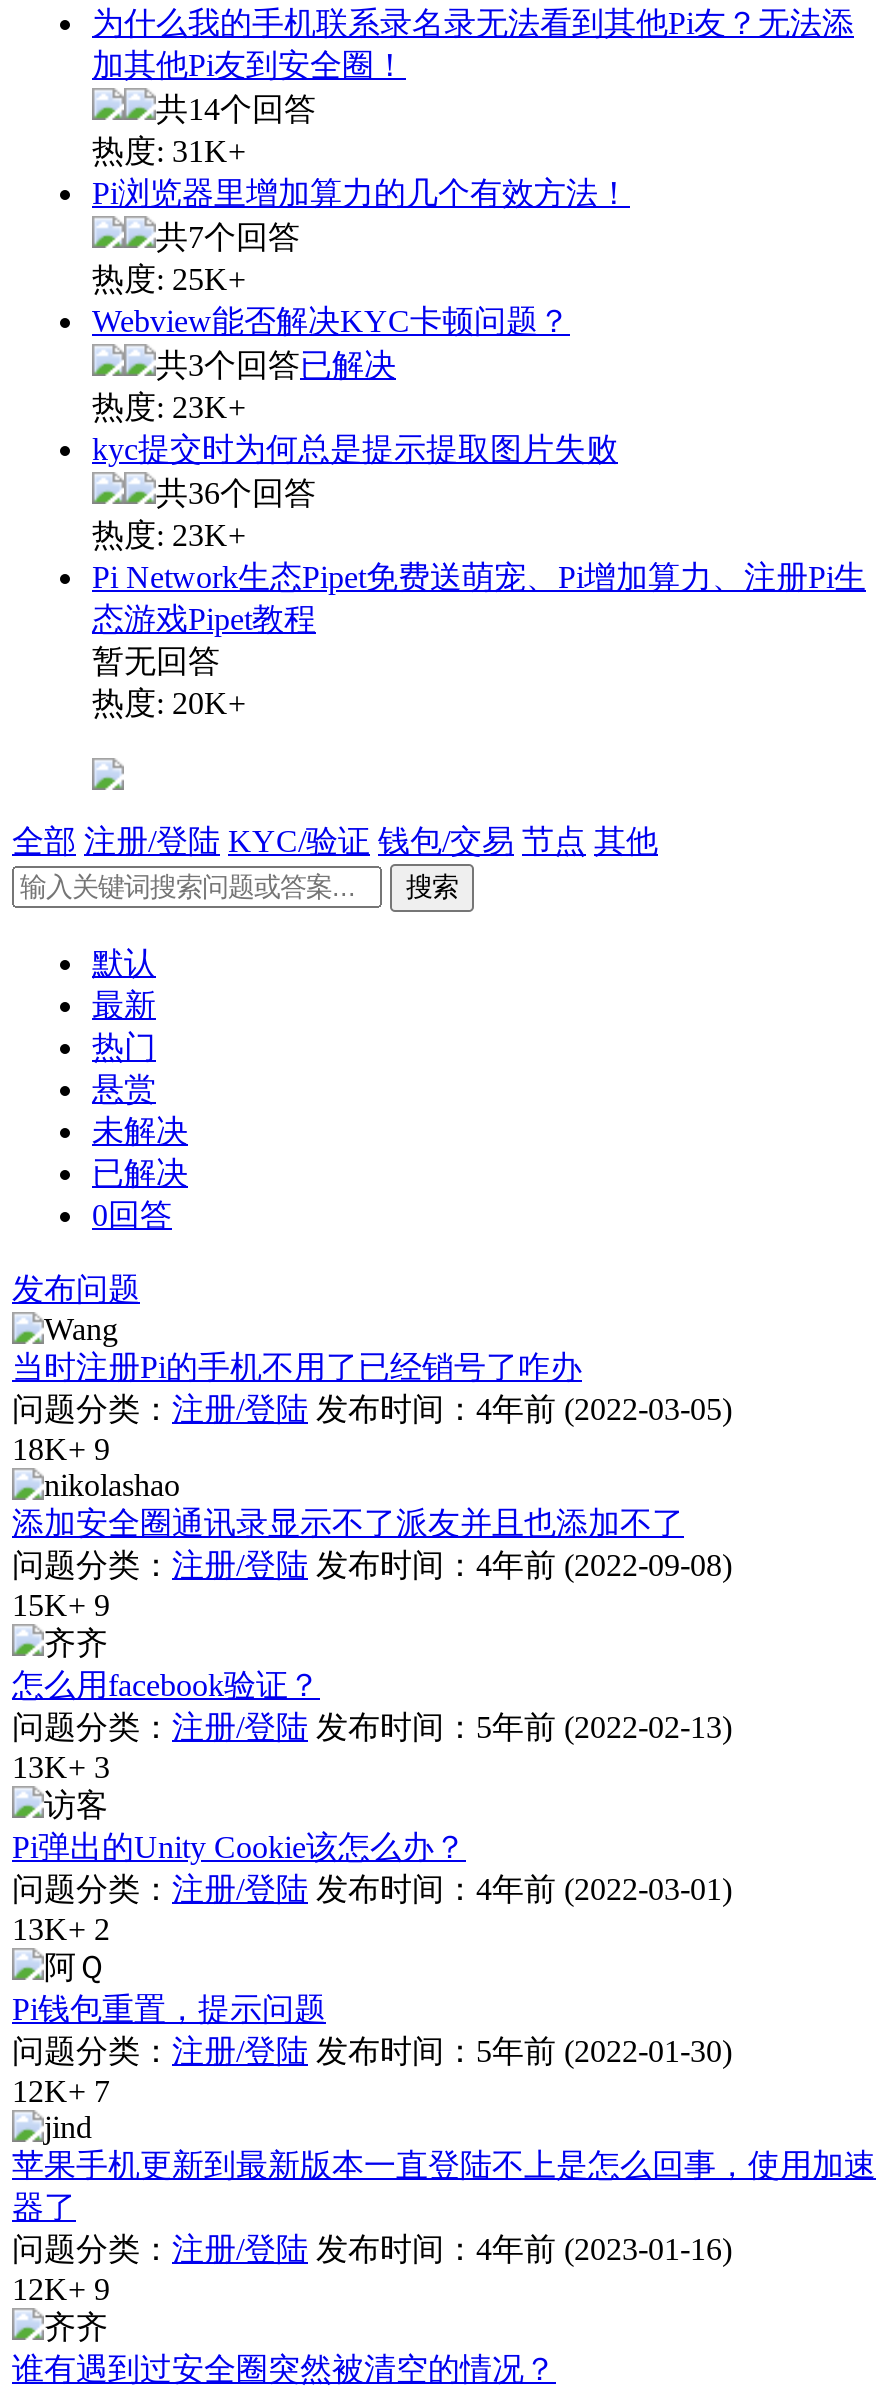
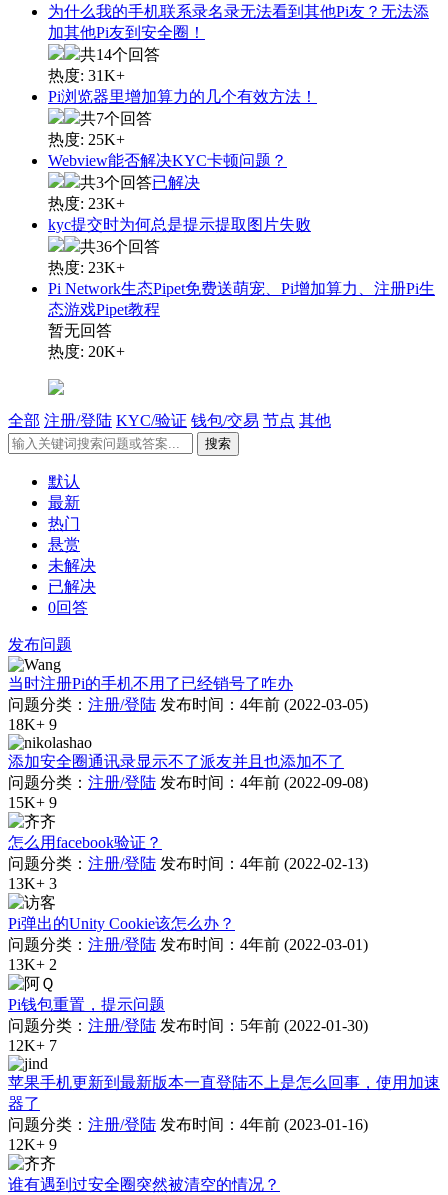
- 问题分类：注册/登陆 发布时间：5年前 (2022-02-13)
+ 问题分类：注册/登陆 发布时间：4年前 (2022-02-13)
